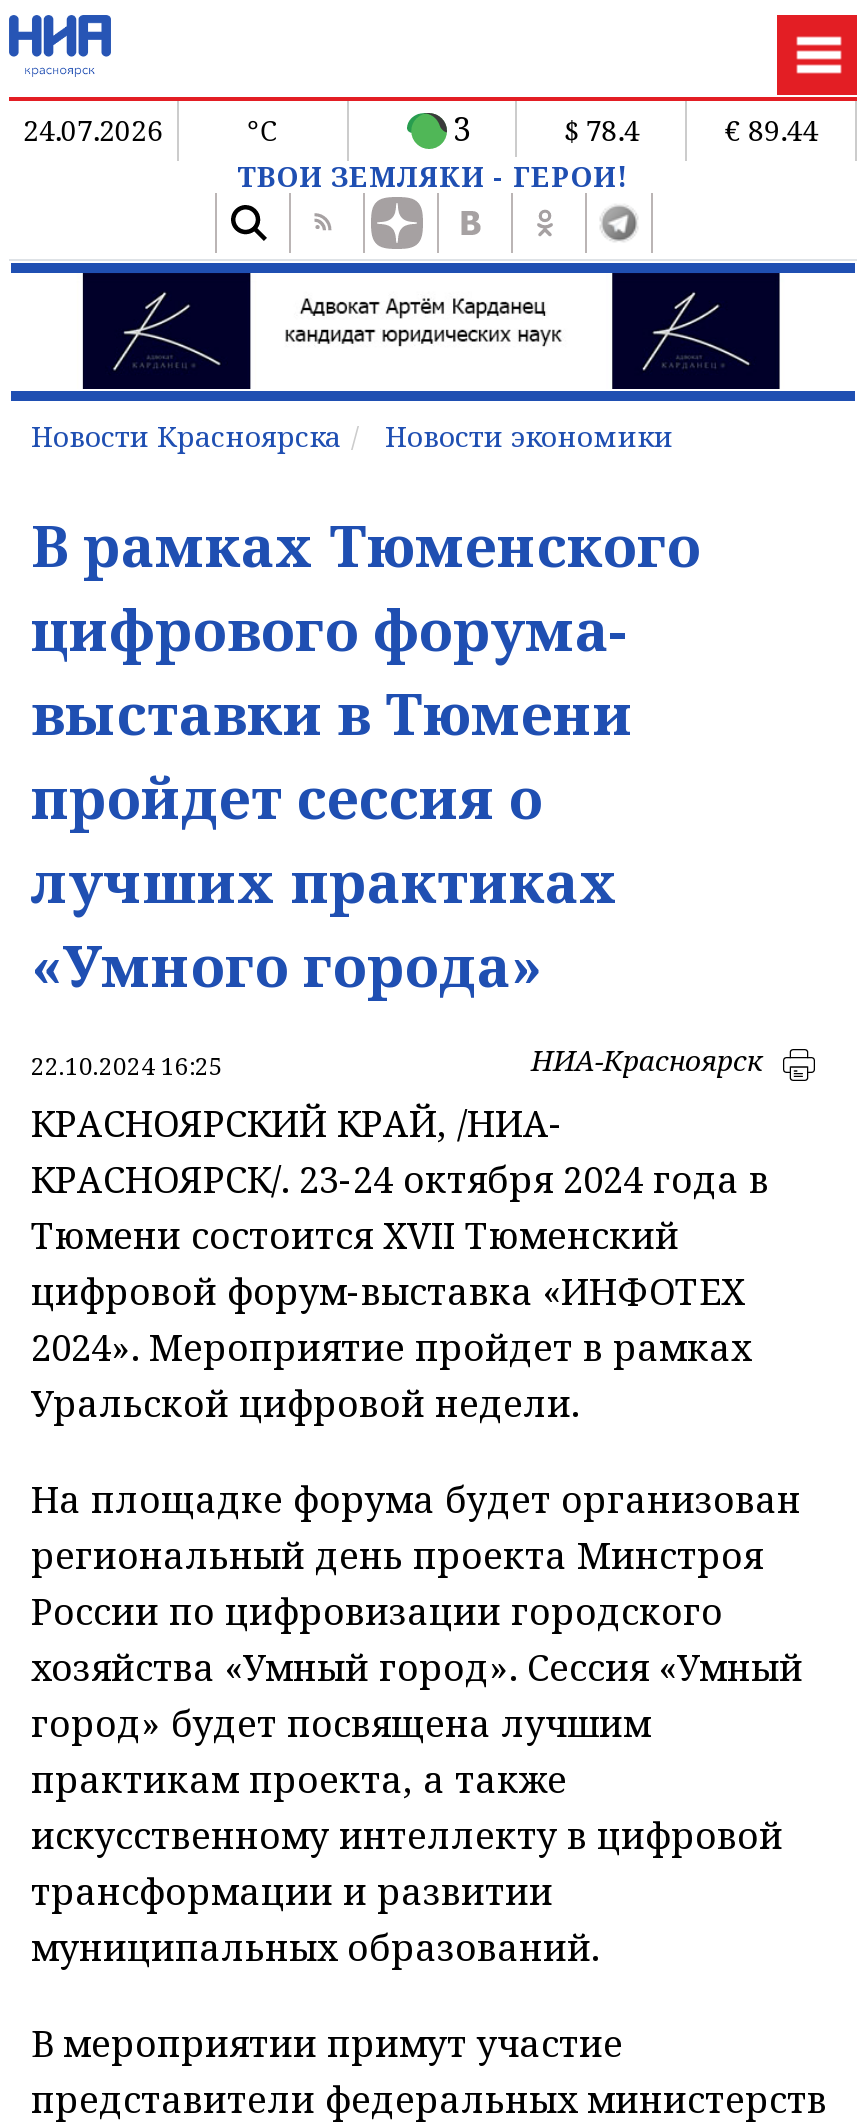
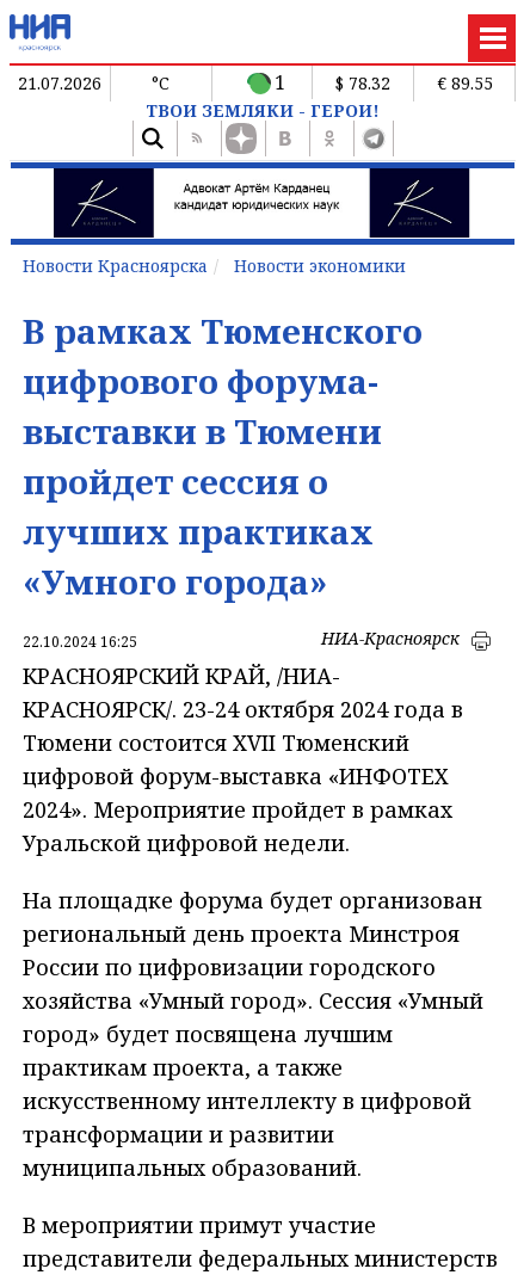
- 24.07.2026
+ 21.07.2026

- 3
+ 1

- $ 78.4
+ $ 78.32

- € 89.44
+ € 89.55
